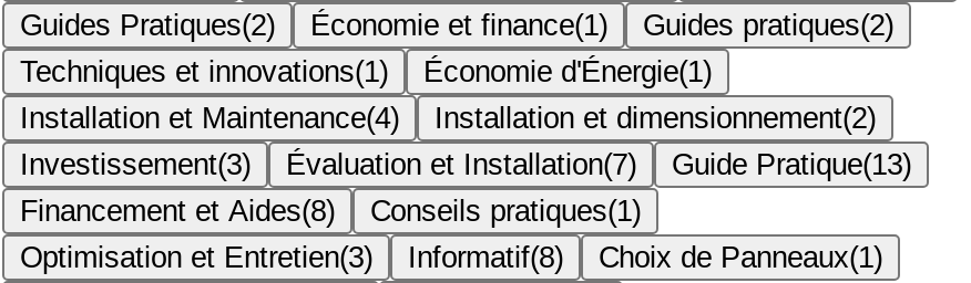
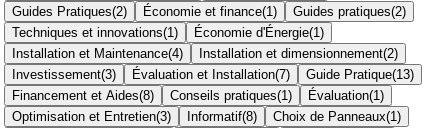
+ Évaluation(1)
